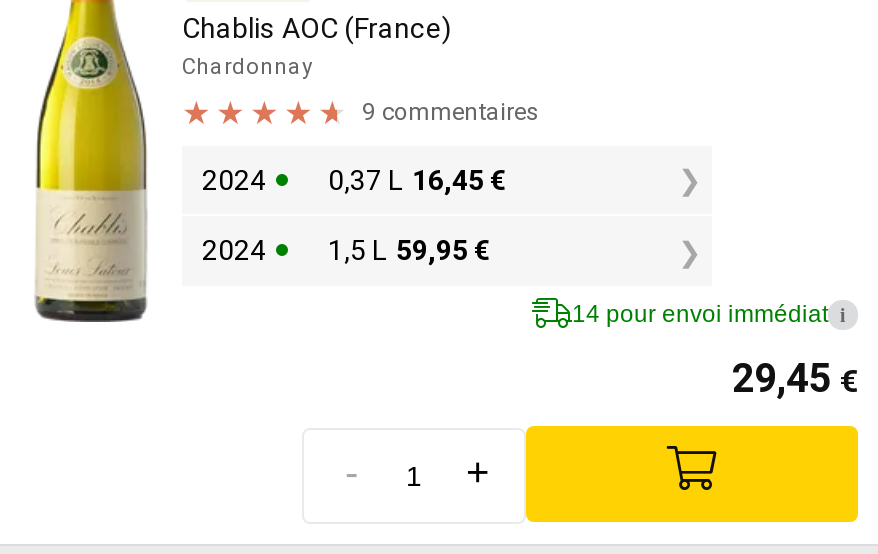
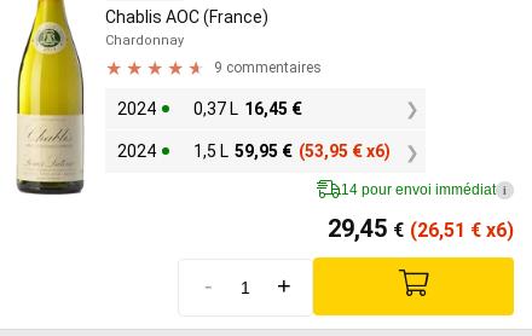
- 2024 1,5 L 59,95 €
+ 2024 1,5 L 59,95 € (53,95 €x6)

- 29,45 €
+ 29,45 € (26,51 €x6)
